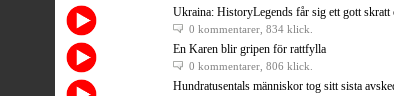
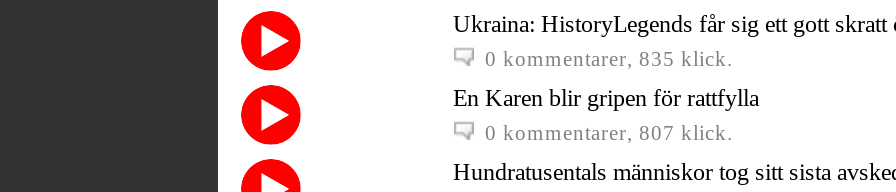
- 0 kommentarer, 834 klick.
+ 0 kommentarer, 835 klick.

- 0 kommentarer, 806 klick.
+ 0 kommentarer, 807 klick.
